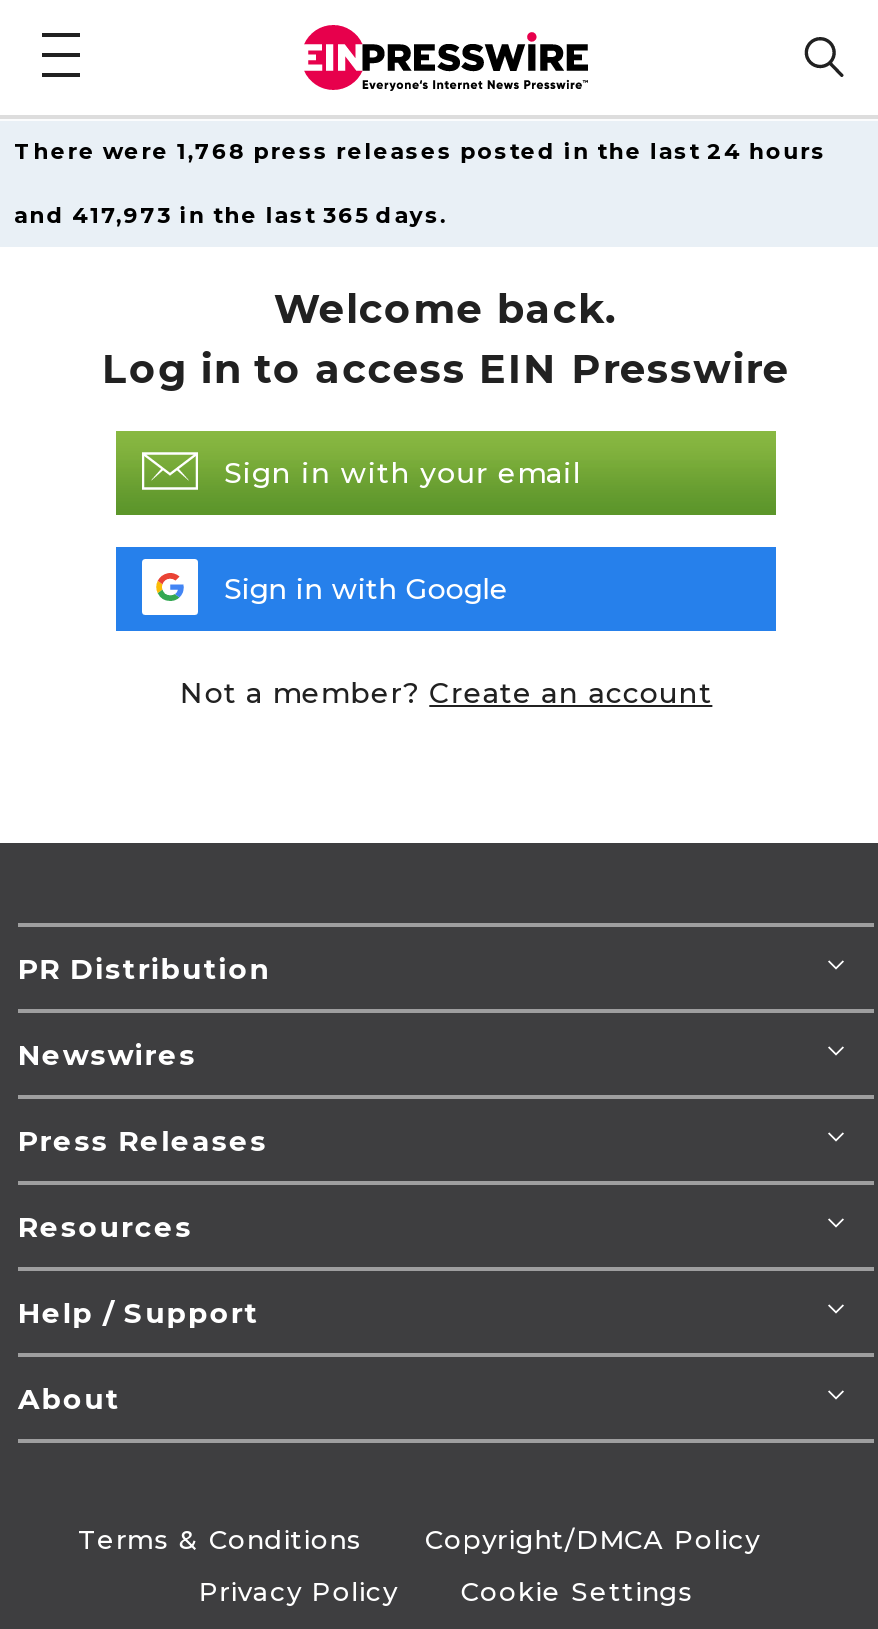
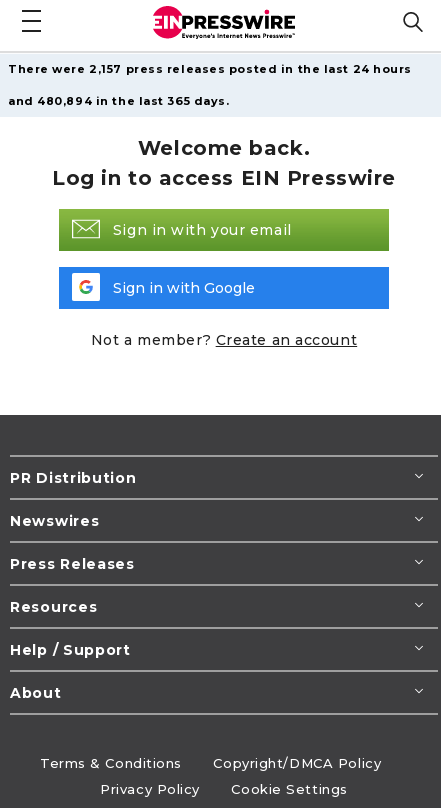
- There were 1,768 press releases posted in the last 24 hours
+ There were 2,157 press releases posted in the last 24 hours

- and 417,973 in the last 365 days.
+ and 480,894 in the last 365 days.
